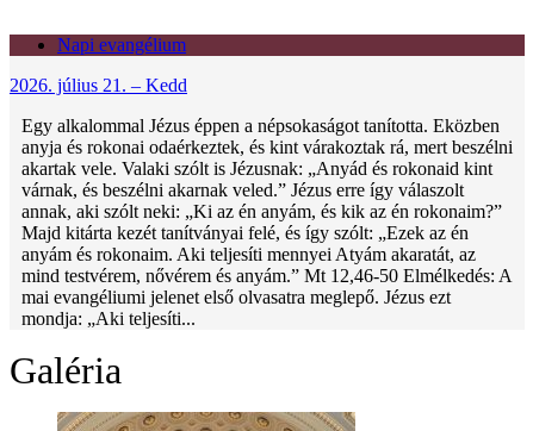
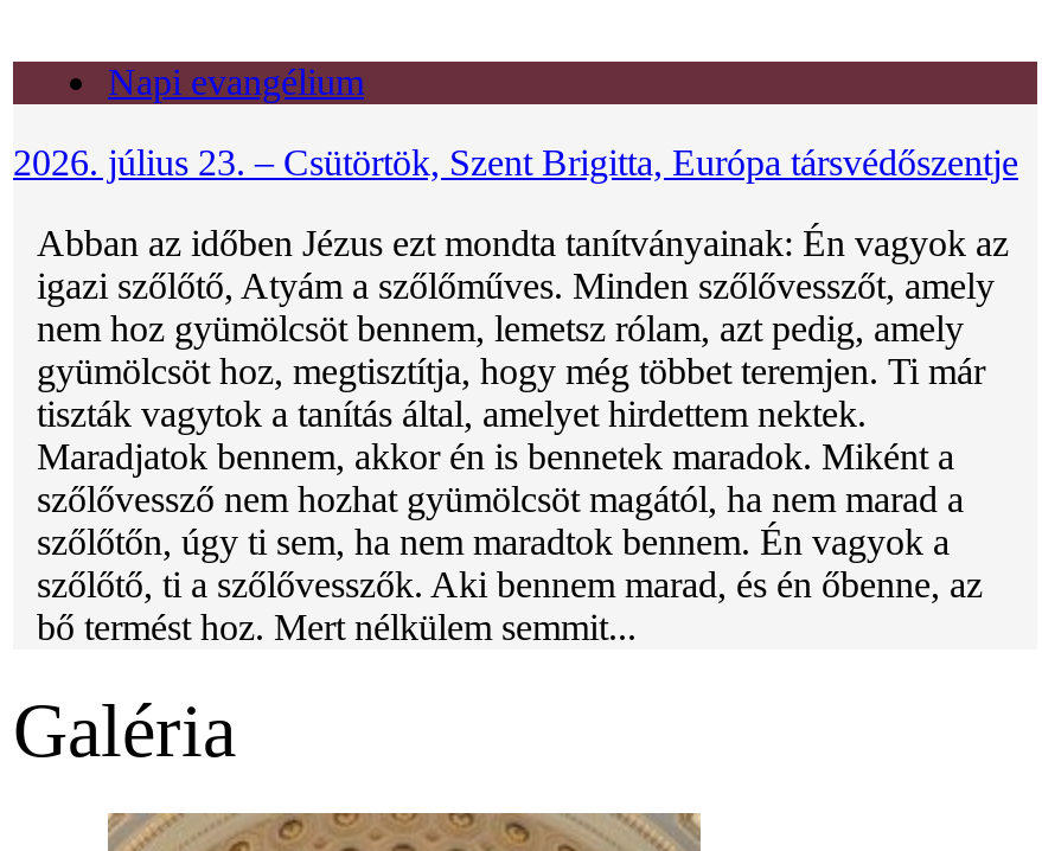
- 2026. július 21. – Kedd
+ 2026. július 23. – Csütörtök, Szent Brigitta, Európa társvédőszentje

- Egy alkalommal Jézus éppen a népsokaságot tanította. Eközben
- anyja és rokonai odaérkeztek, és kint várakoztak rá, mert beszélni
- akartak vele. Valaki szólt is Jézusnak: „Anyád és rokonaid kint
- várnak, és beszélni akarnak veled.” Jézus erre így válaszolt
- annak, aki szólt neki: „Ki az én anyám, és kik az én rokonaim?”
- Majd kitárta kezét tanítványai felé, és így szólt: „Ezek az én
- anyám és rokonaim. Aki teljesíti mennyei Atyám akaratát, az
- mind testvérem, nővérem és anyám.” Mt 12,46-50 Elmélkedés: A
- mai evangéliumi jelenet első olvasatra meglepő. Jézus ezt
- mondja: „Aki teljesíti...
+ Abban az időben Jézus ezt mondta tanítványainak: Én vagyok az
+ igazi szőlőtő, Atyám a szőlőműves. Minden szőlővesszőt, amely
+ nem hoz gyümölcsöt bennem, lemetsz rólam, azt pedig, amely
+ gyümölcsöt hoz, megtisztítja, hogy még többet teremjen. Ti már
+ tiszták vagytok a tanítás által, amelyet hirdettem nektek.
+ Maradjatok bennem, akkor én is bennetek maradok. Miként a
+ szőlővessző nem hozhat gyümölcsöt magától, ha nem marad a
+ szőlőtőn, úgy ti sem, ha nem maradtok bennem. Én vagyok a
+ szőlőtő, ti a szőlővesszők. Aki bennem marad, és én őbenne, az
+ bő termést hoz. Mert nélkülem semmit...
